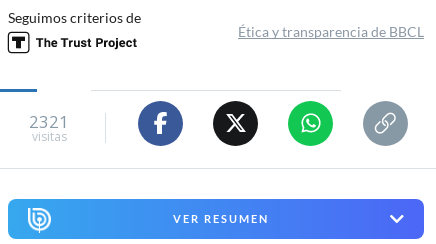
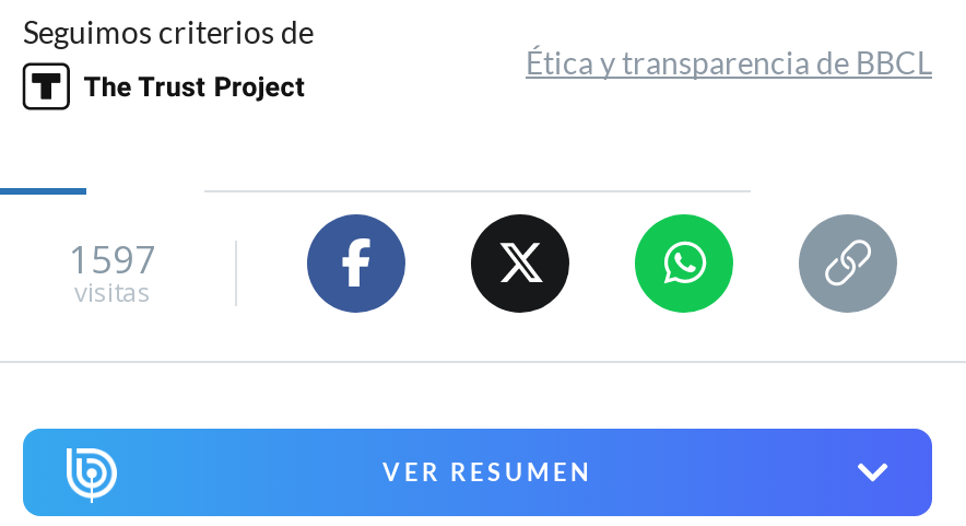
- 2321
+ 1597
